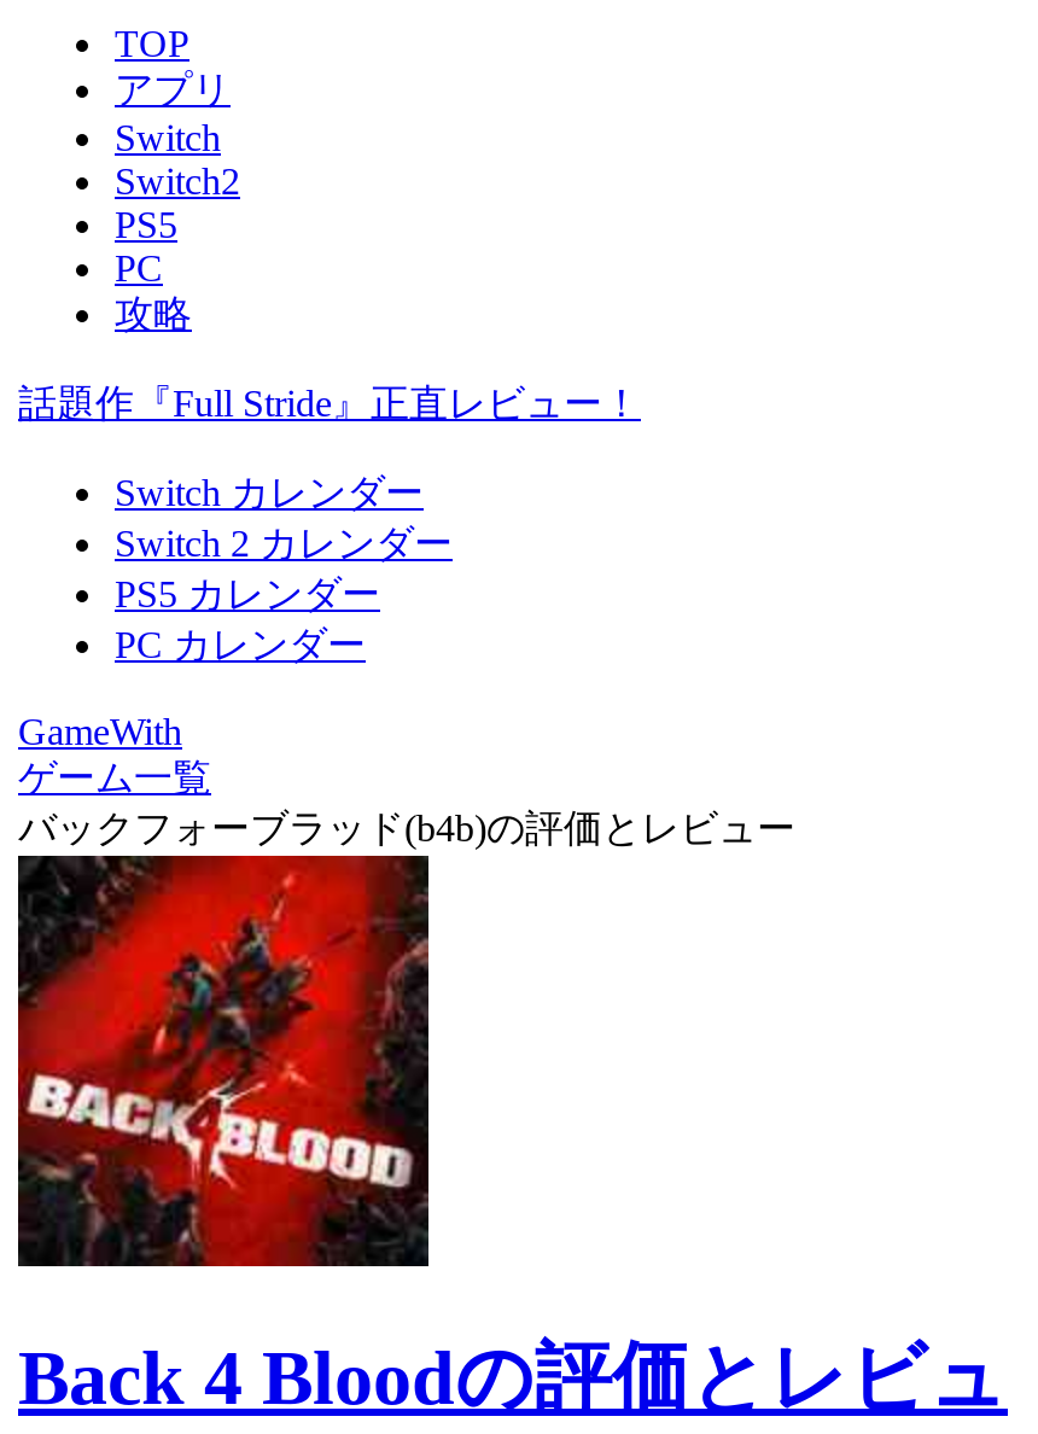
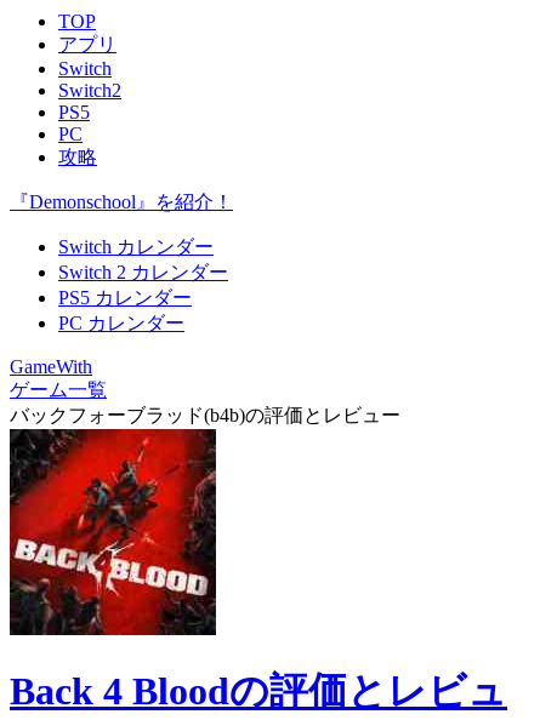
- 話題作『Full Stride』正直レビュー！
+ 『Demonschool』を紹介！
